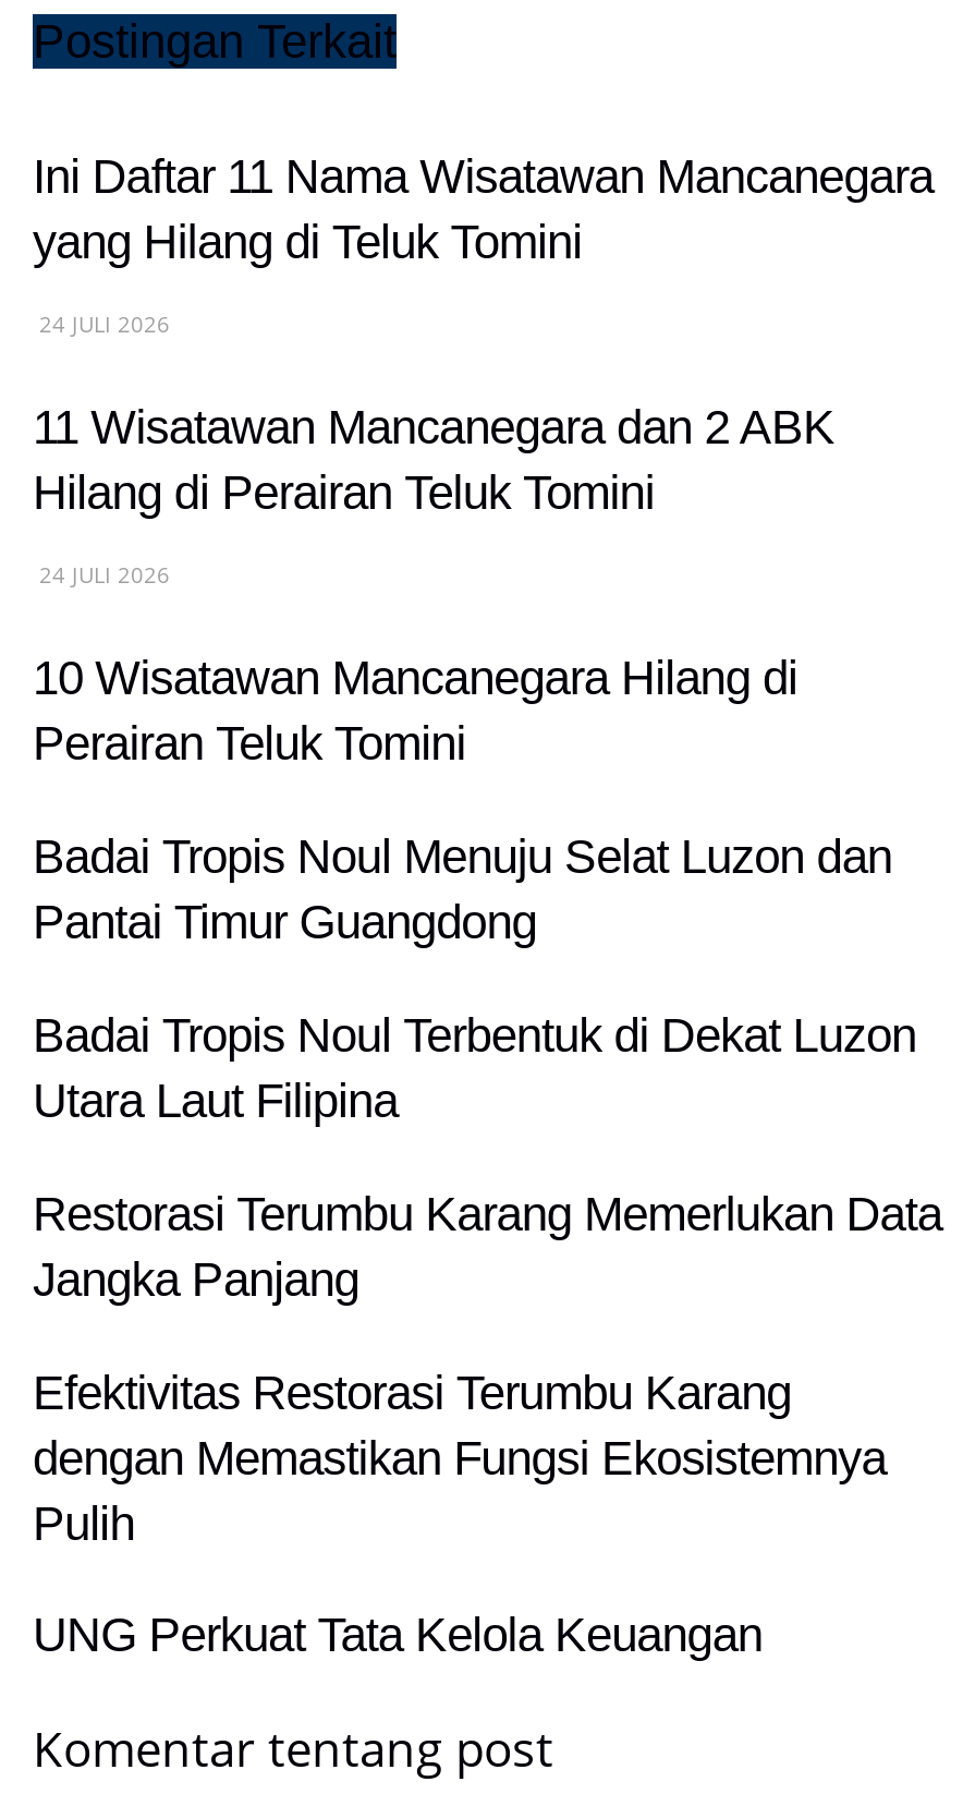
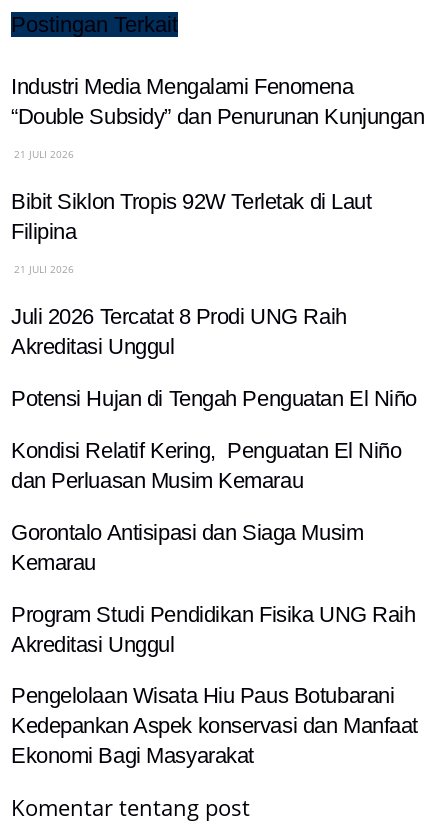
- Ini Daftar 11 Nama Wisatawan Mancanegara
- yang Hilang di Teluk Tomini
+ Industri Media Mengalami Fenomena
+ “Double Subsidy” dan Penurunan Kunjungan

- 24 JULI 2026
+ 21 JULI 2026

- 11 Wisatawan Mancanegara dan 2 ABK
- Hilang di Perairan Teluk Tomini
+ Bibit Siklon Tropis 92W Terletak di Laut
+ Filipina

- 24 JULI 2026
+ 21 JULI 2026

- 10 Wisatawan Mancanegara Hilang di
- Perairan Teluk Tomini
+ Juli 2026 Tercatat 8 Prodi UNG Raih
+ Akreditasi Unggul

- Badai Tropis Noul Menuju Selat Luzon dan
- Pantai Timur Guangdong
+ Potensi Hujan di Tengah Penguatan El Niño

- Badai Tropis Noul Terbentuk di Dekat Luzon
- Utara Laut Filipina
+ Kondisi Relatif Kering, Penguatan El Niño
+ dan Perluasan Musim Kemarau

- Restorasi Terumbu Karang Memerlukan Data
- Jangka Panjang
+ Gorontalo Antisipasi dan Siaga Musim
+ Kemarau

- Efektivitas Restorasi Terumbu Karang
- dengan Memastikan Fungsi Ekosistemnya
- Pulih
+ Program Studi Pendidikan Fisika UNG Raih
+ Akreditasi Unggul

- UNG Perkuat Tata Kelola Keuangan
+ Pengelolaan Wisata Hiu Paus Botubarani
+ Kedepankan Aspek konservasi dan Manfaat
+ Ekonomi Bagi Masyarakat
